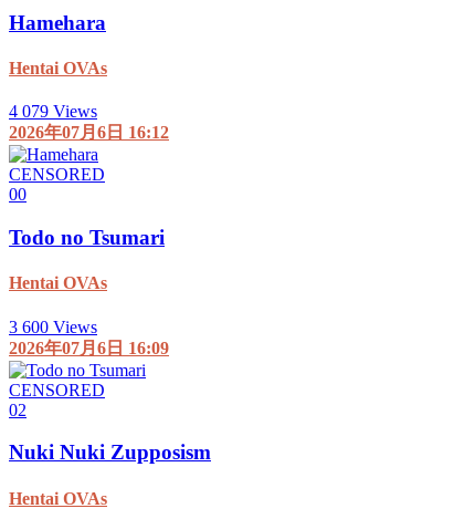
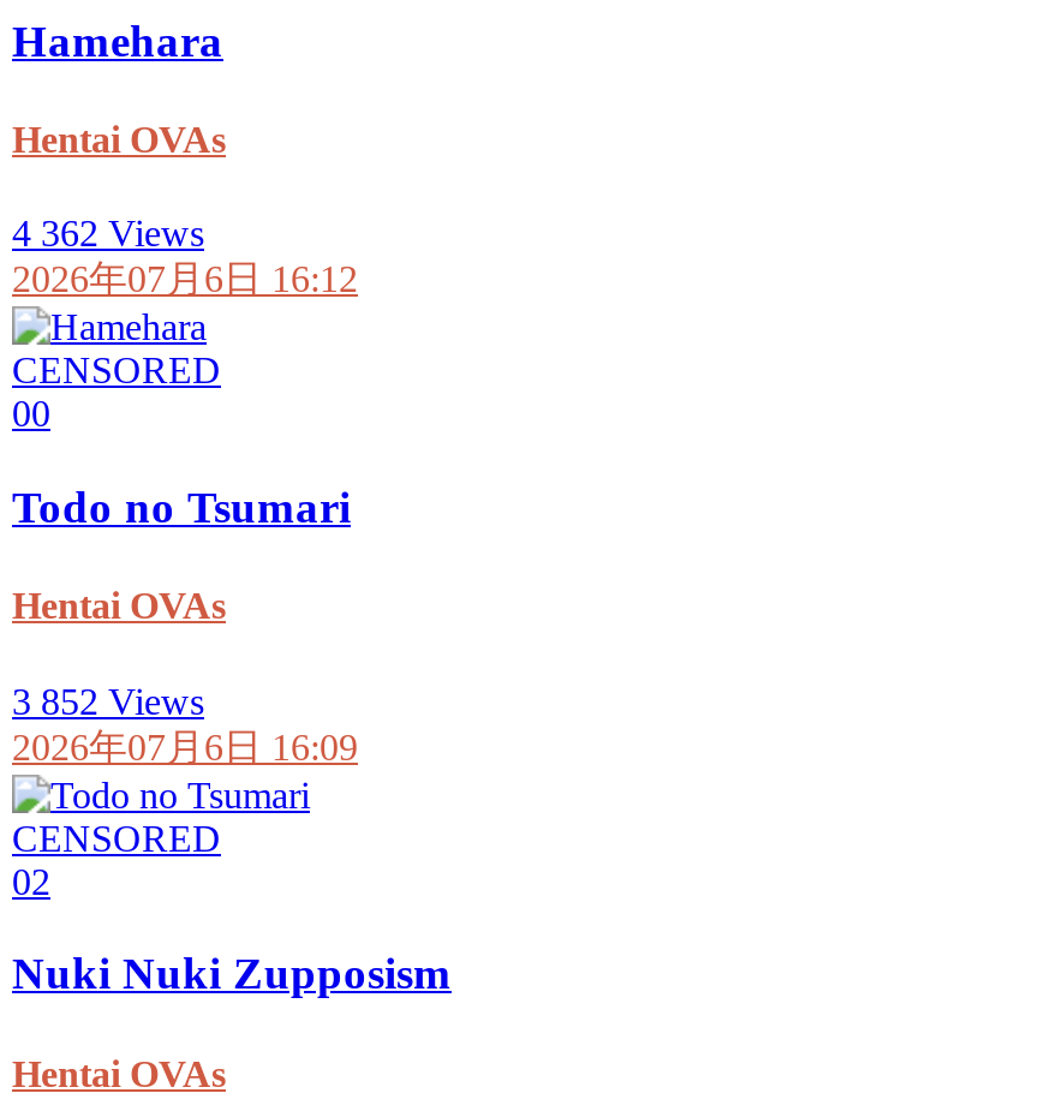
- 4 079 Views
+ 4 362 Views

- 3 600 Views
+ 3 852 Views
